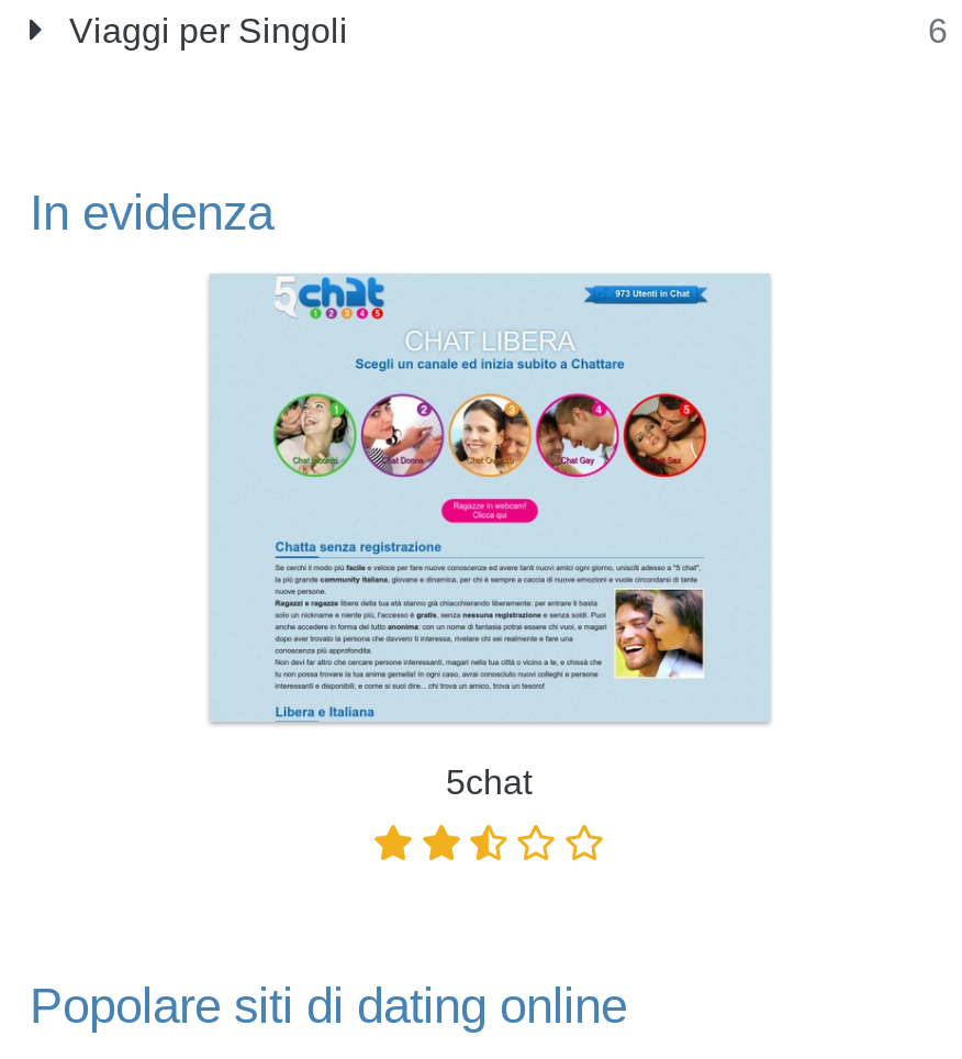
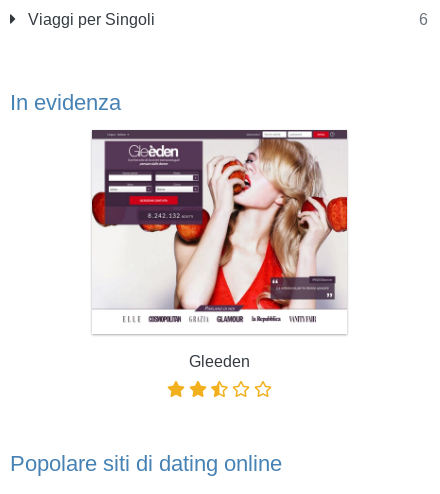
- [image]
- 5chat
+ [image]
+ Gleeden
